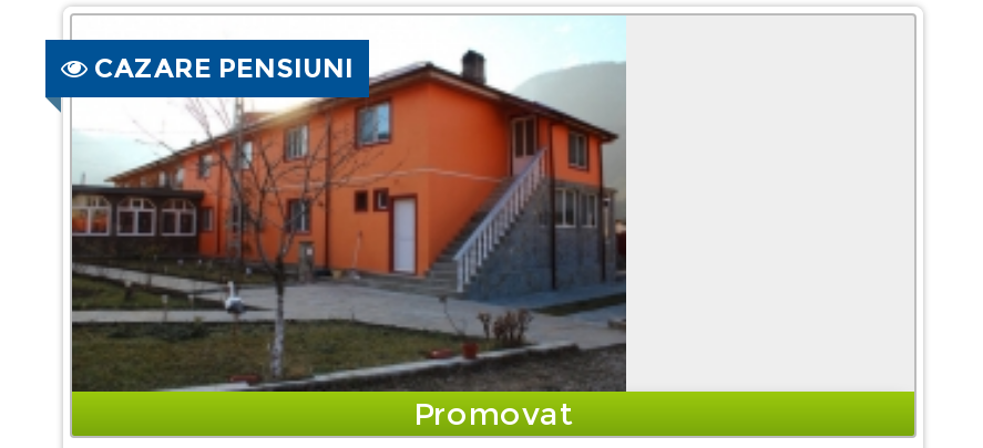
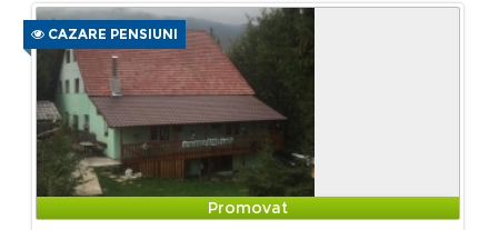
- [image]
+ [image]
